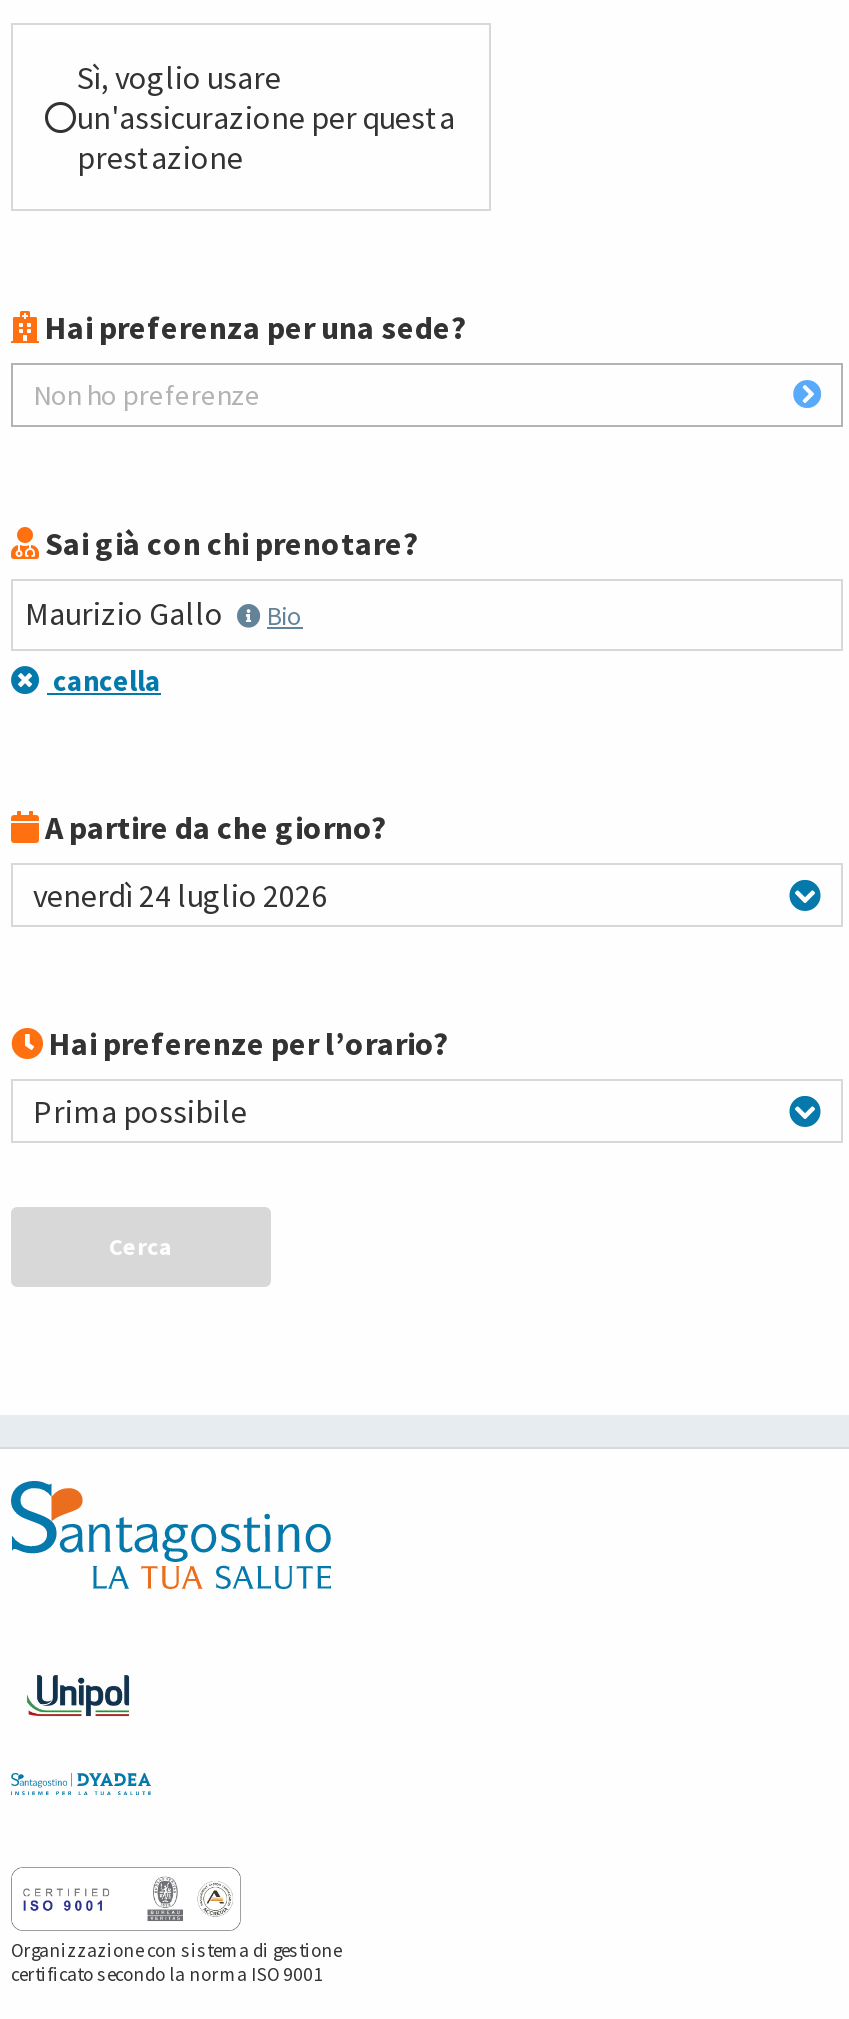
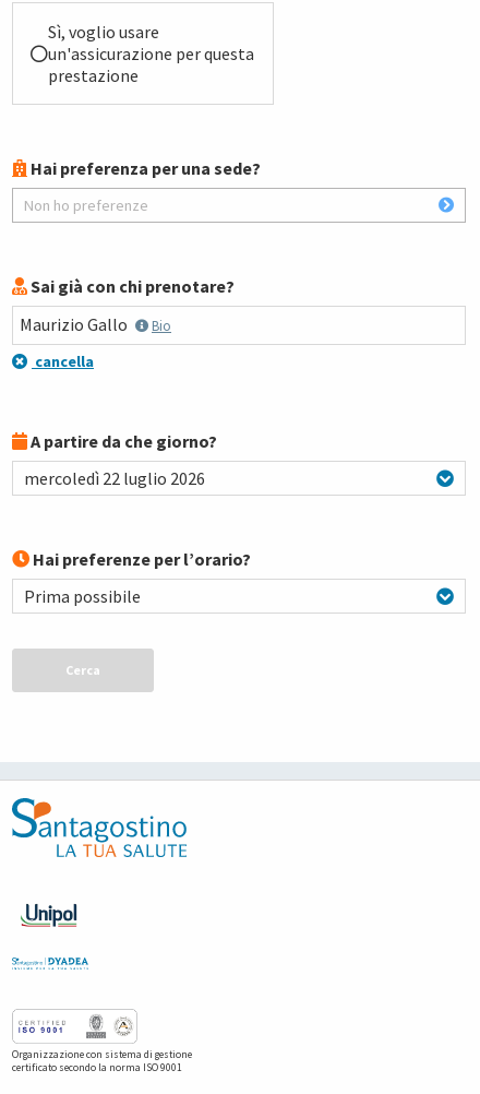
- venerdì 24 luglio 2026
+ mercoledì 22 luglio 2026
